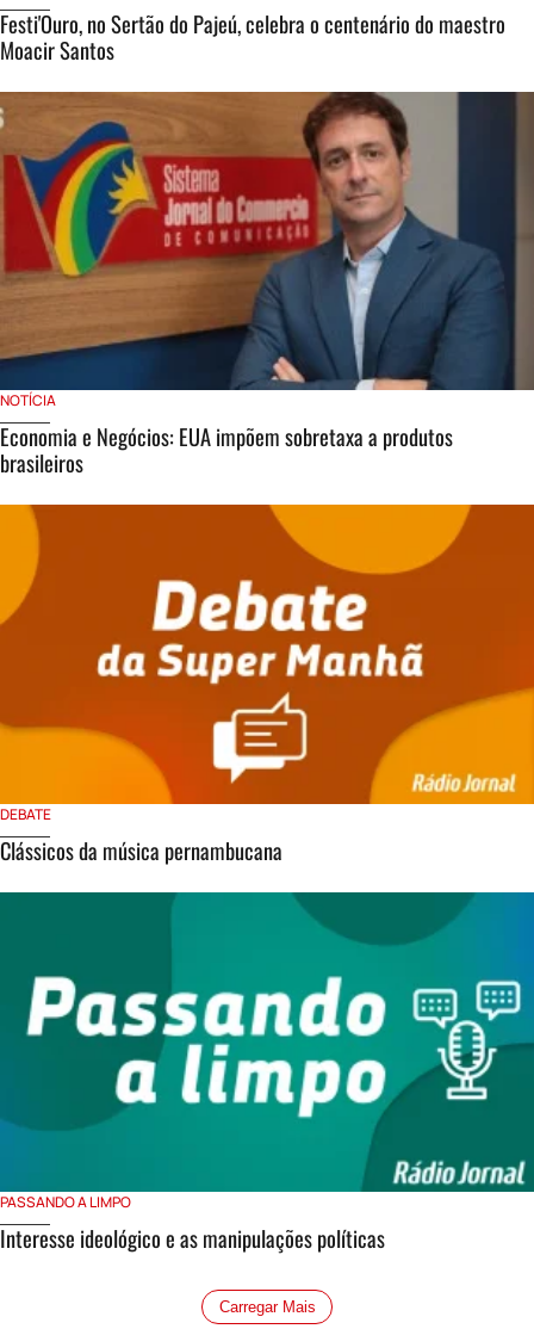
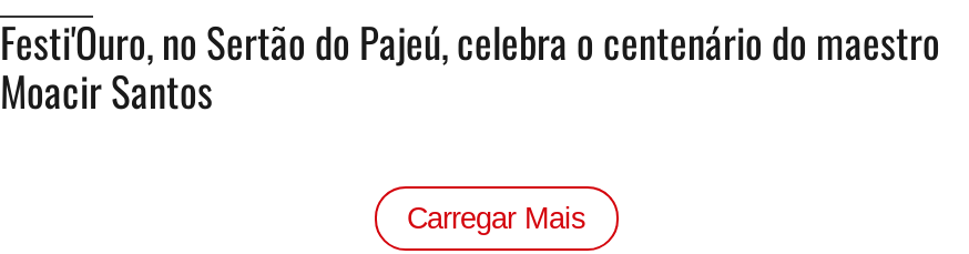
- [image]
- NOTÍCIA
- Economia e Negócios: EUA impõem sobretaxa a produtos
- brasileiros

- [image]
- DEBATE
- Clássicos da música pernambucana

- [image]
- PASSANDO A LIMPO
- Interesse ideológico e as manipulações políticas
